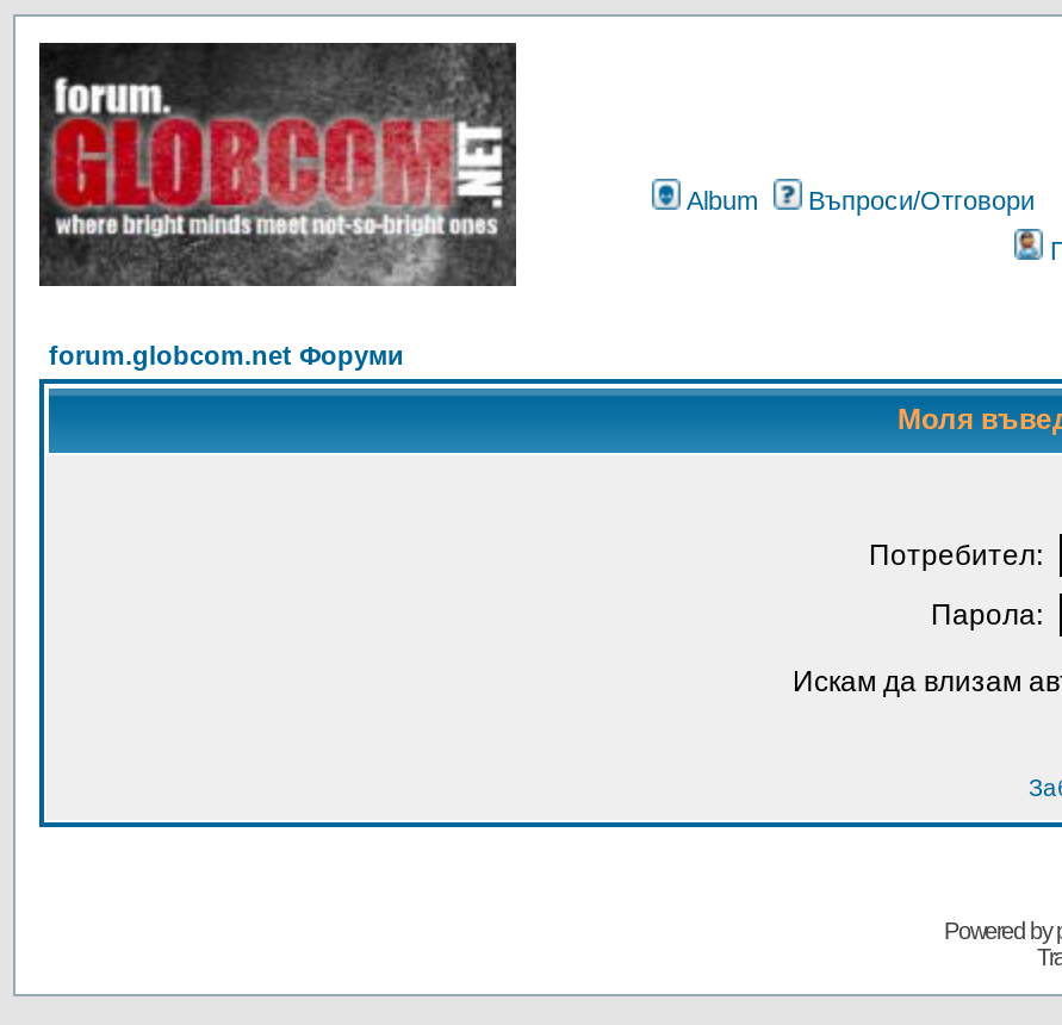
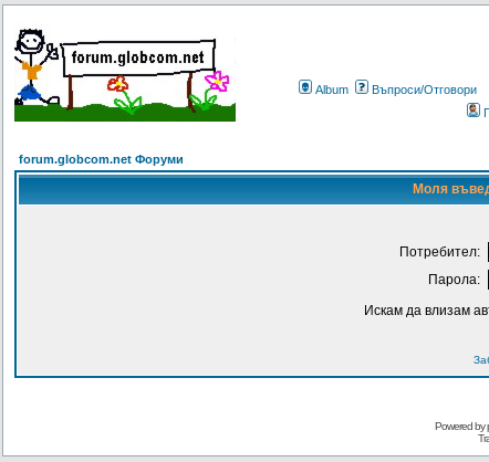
- [image]
+ [image]
